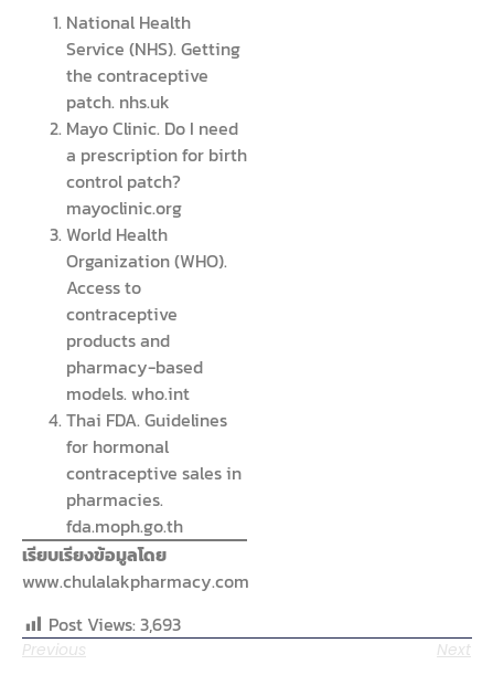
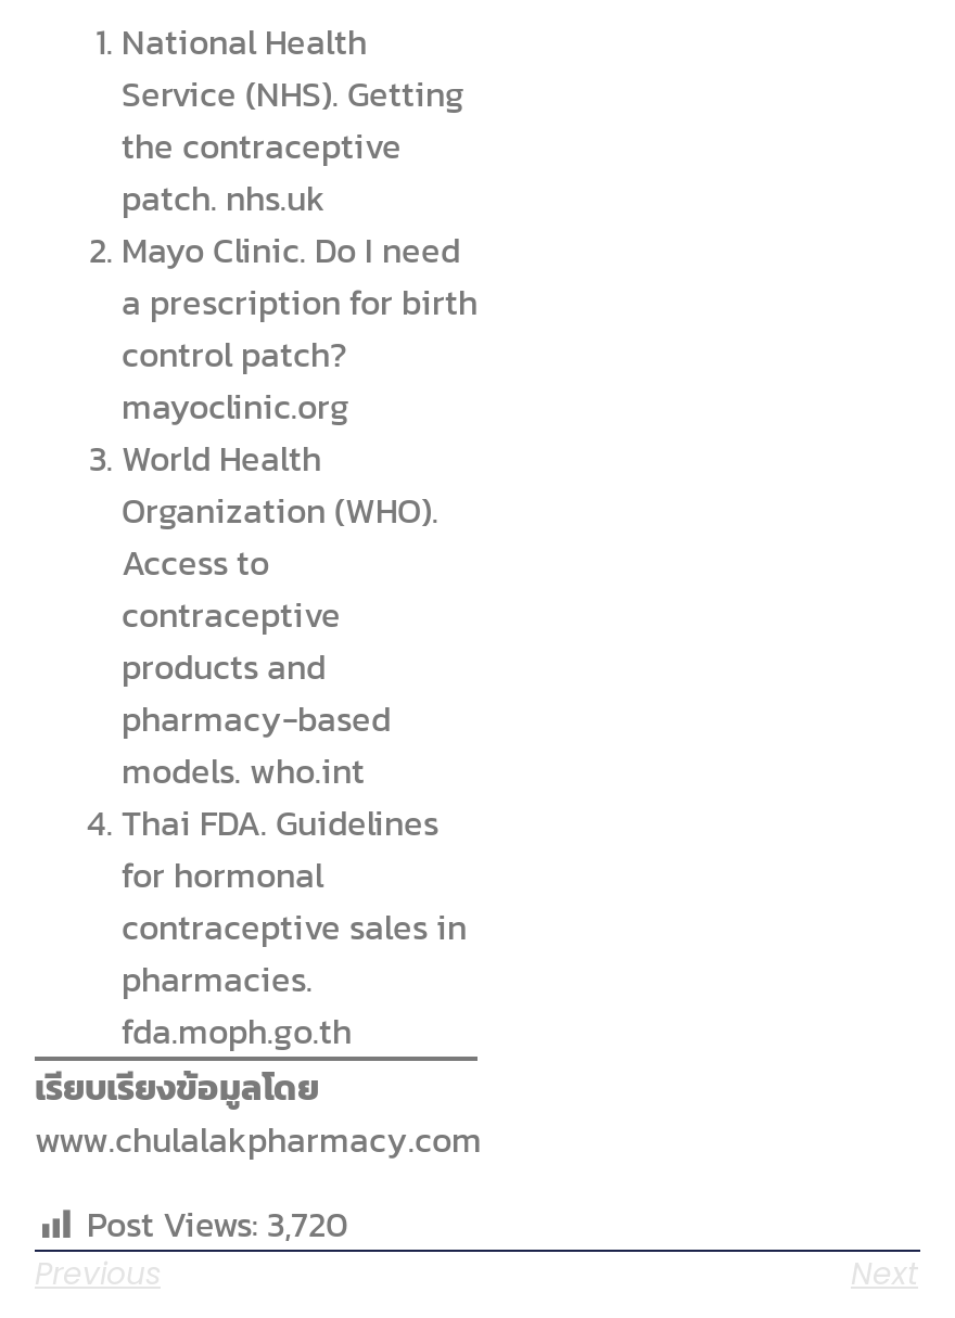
- Post Views: 3,693
+ Post Views: 3,720
